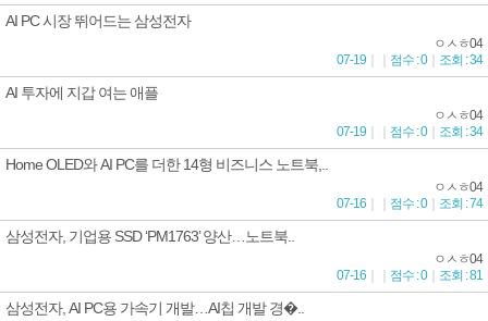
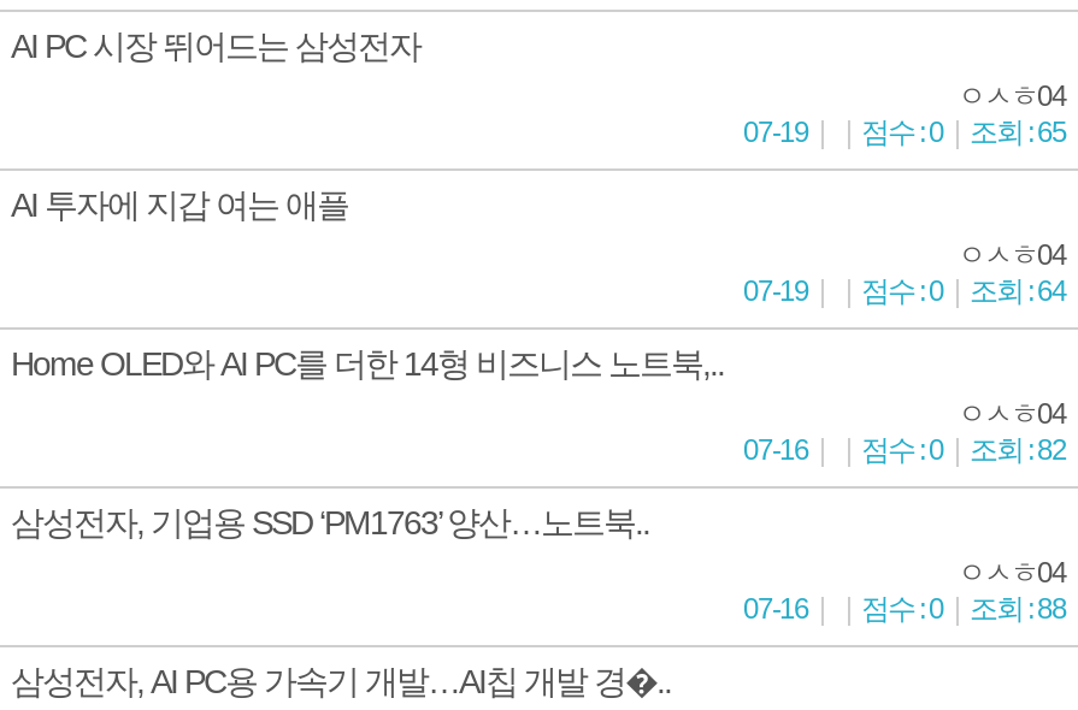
- 07-19｜｜점수 : 0｜조회 : 34
+ 07-19｜｜점수 : 0｜조회 : 65

- 07-19｜｜점수 : 0｜조회 : 34
+ 07-19｜｜점수 : 0｜조회 : 64

- 07-16｜｜점수 : 0｜조회 : 74
+ 07-16｜｜점수 : 0｜조회 : 82

- 07-16｜｜점수 : 0｜조회 : 81
+ 07-16｜｜점수 : 0｜조회 : 88
